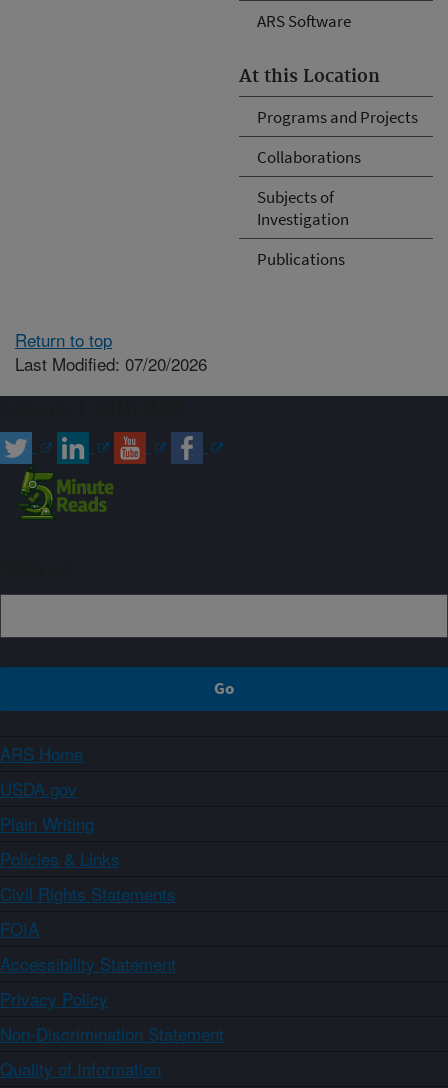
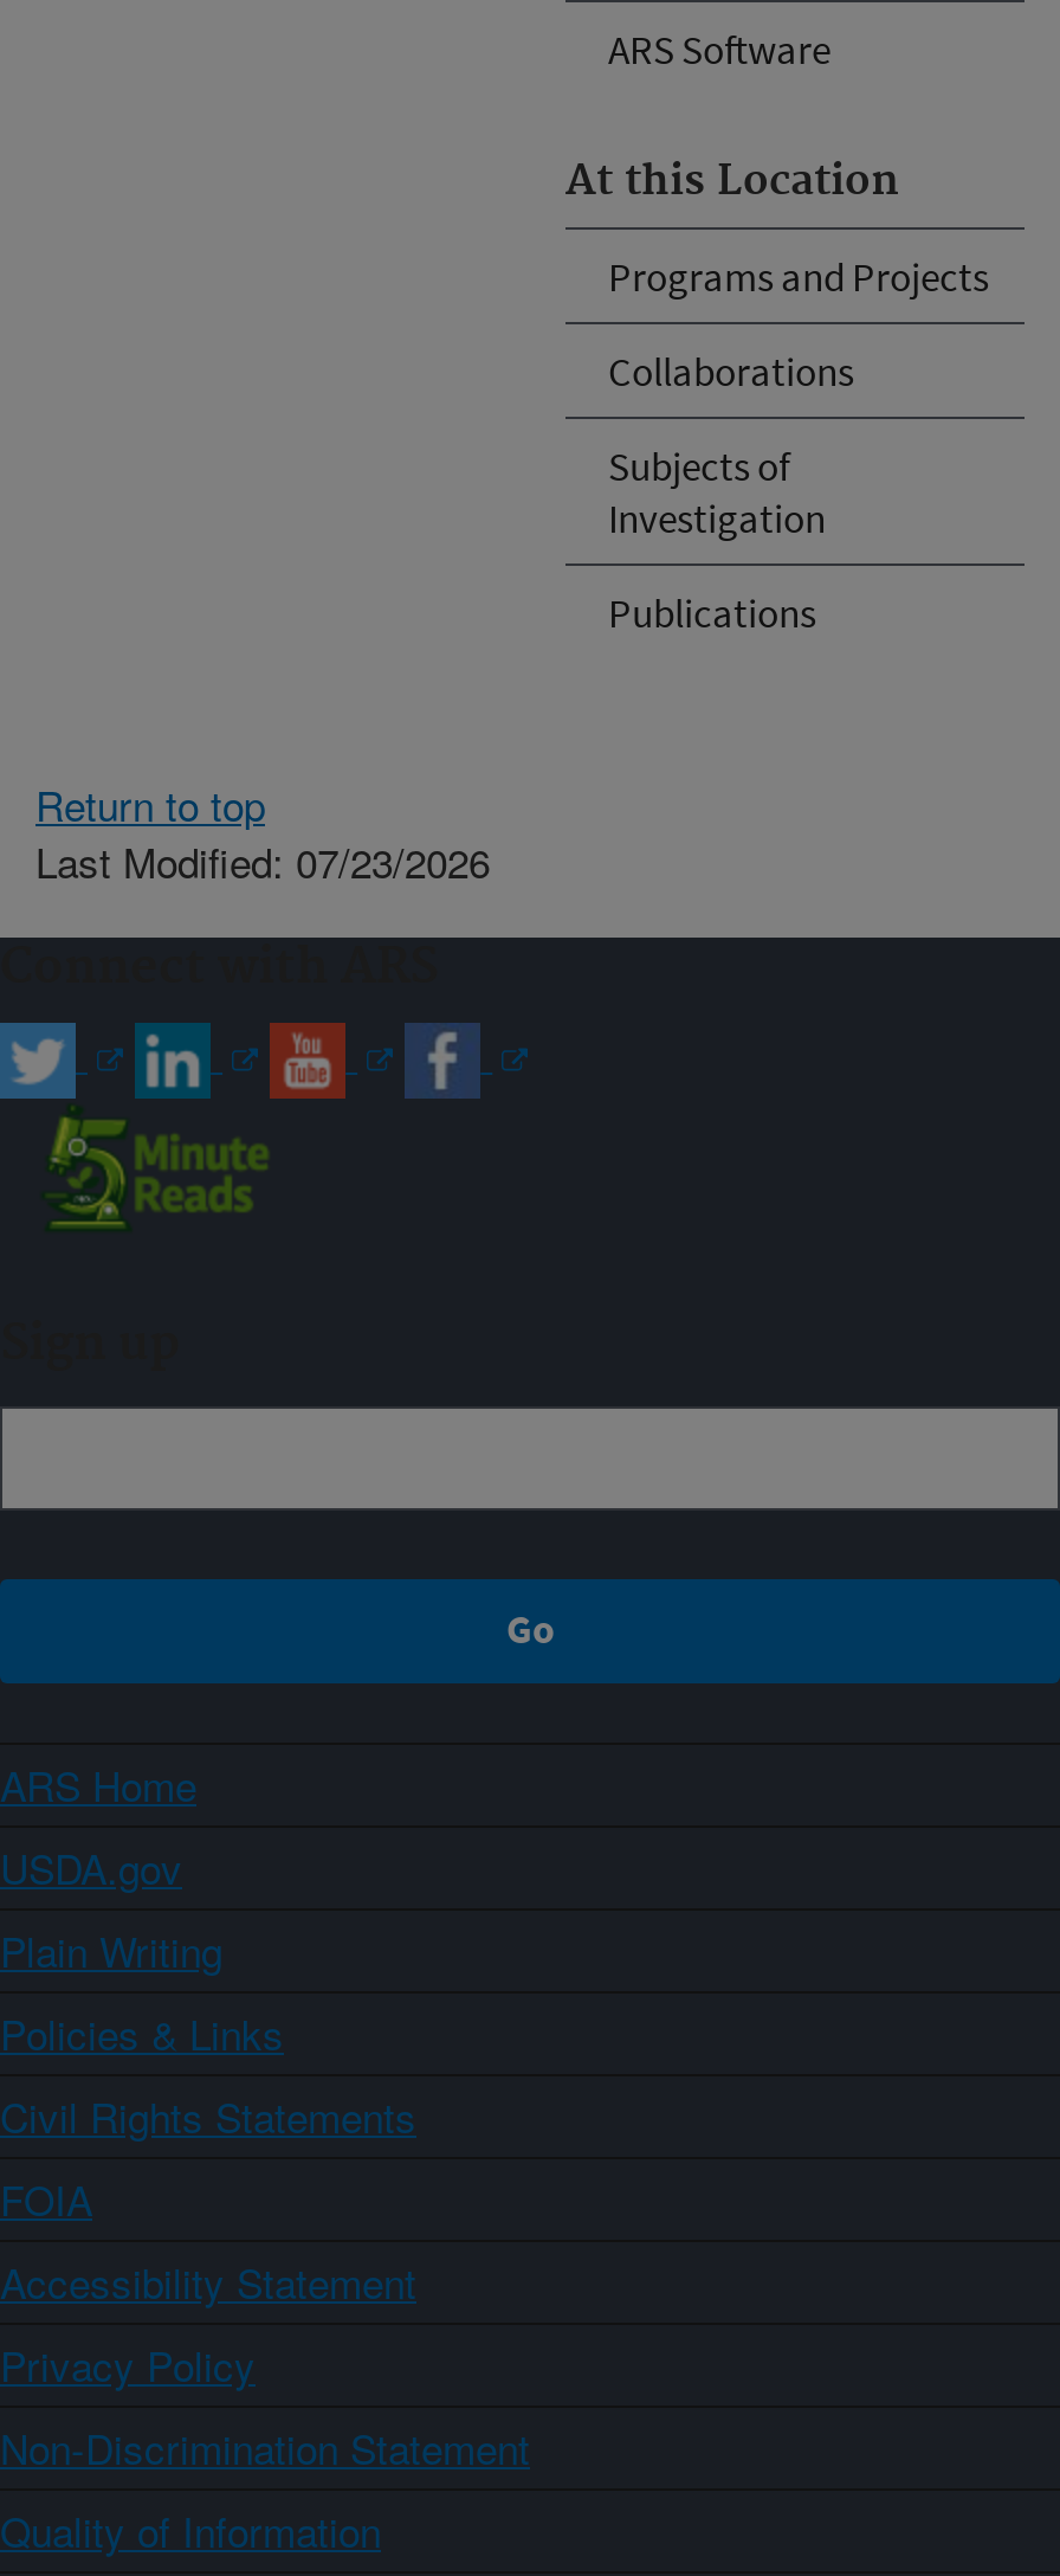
- Last Modified: 07/20/2026
+ Last Modified: 07/23/2026
